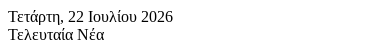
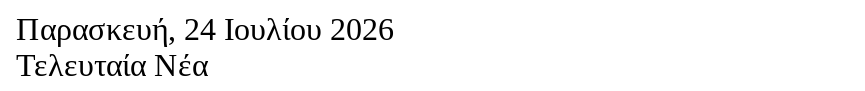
- Τετάρτη, 22 Ιουλίου 2026
+ Παρασκευή, 24 Ιουλίου 2026
